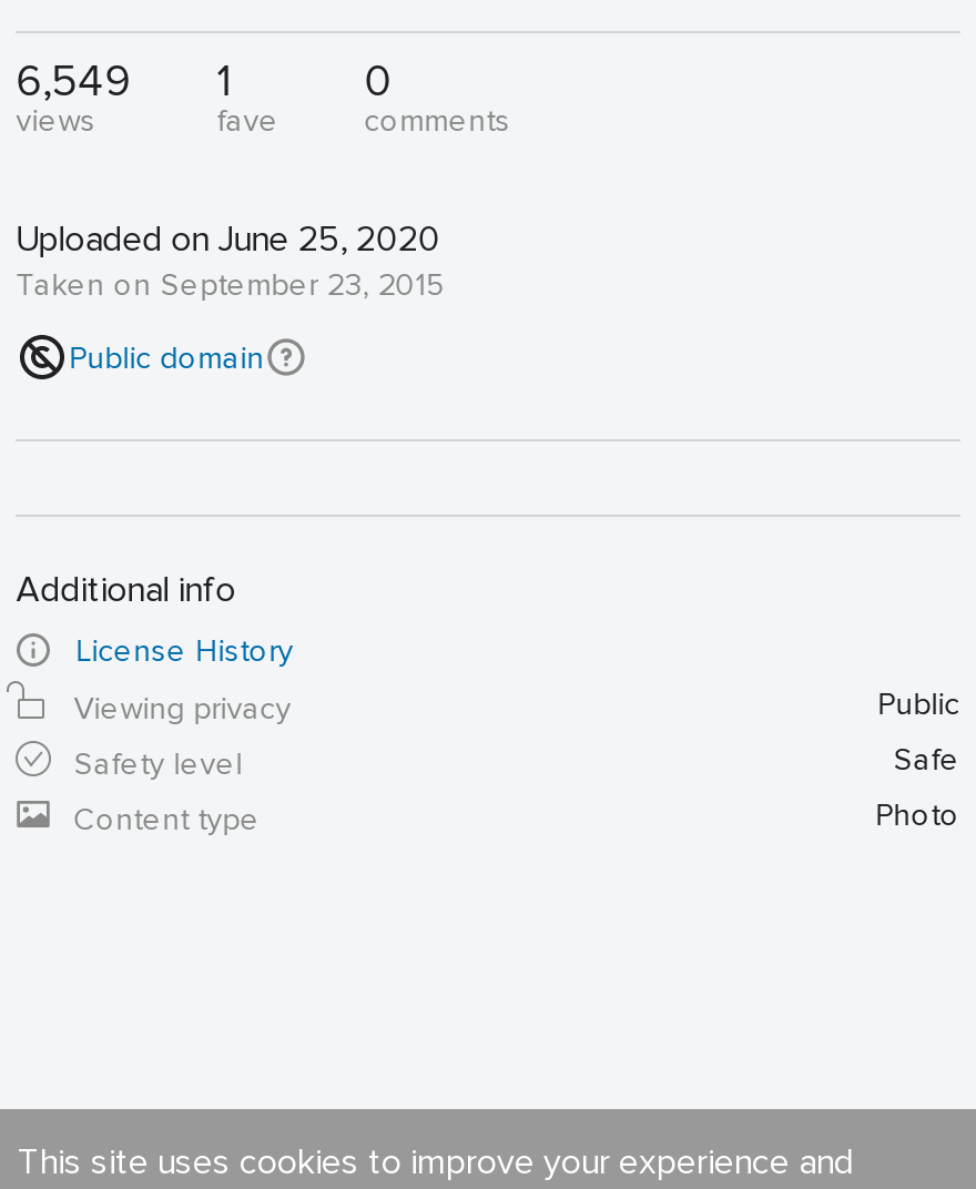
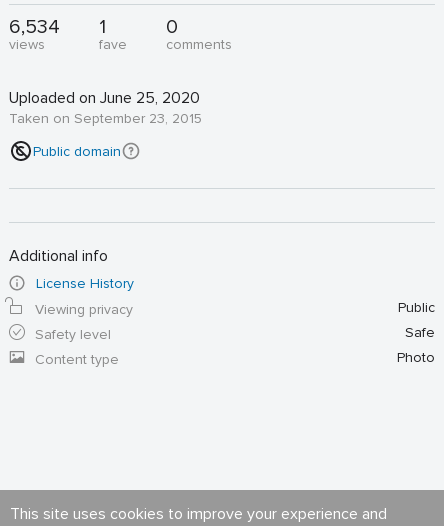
- 6,549 1
+ 6,534 1
